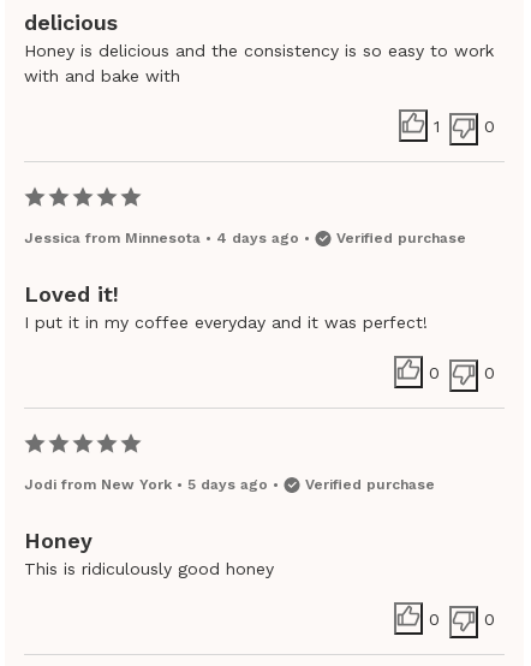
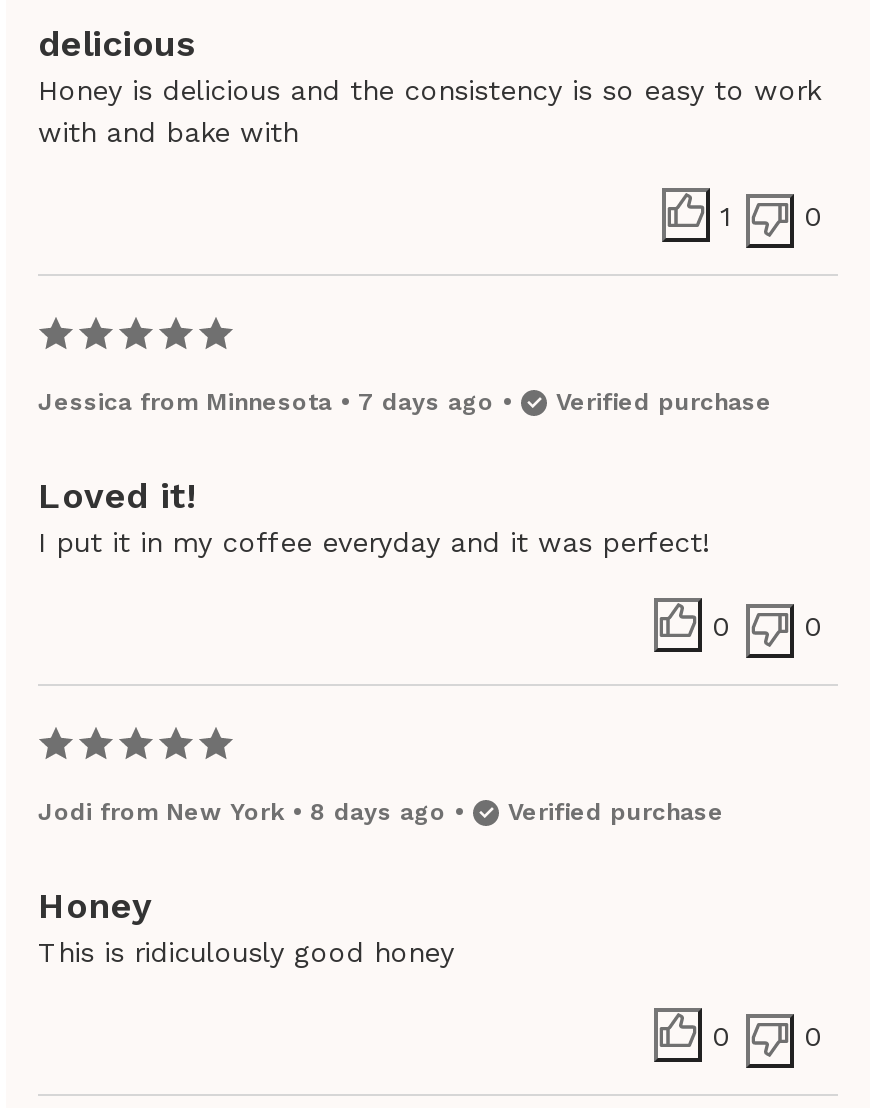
- Jessica from Minnesota • 4 days ago •
+ Jessica from Minnesota • 7 days ago •

- Jodi from New York • 5 days ago •
+ Jodi from New York • 8 days ago •
